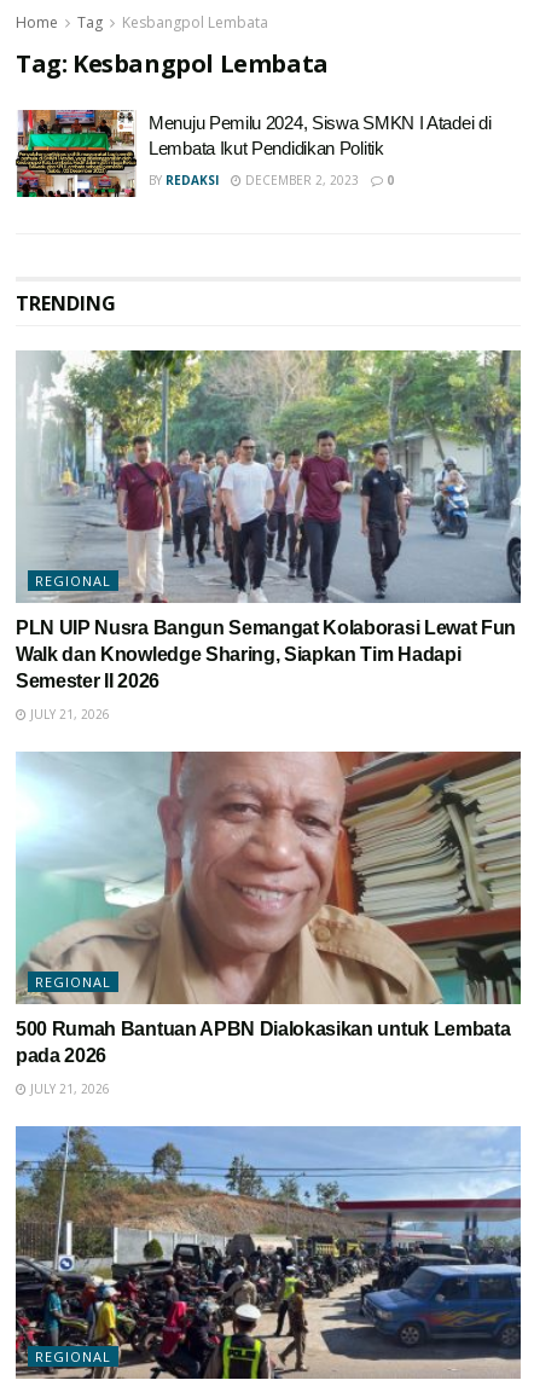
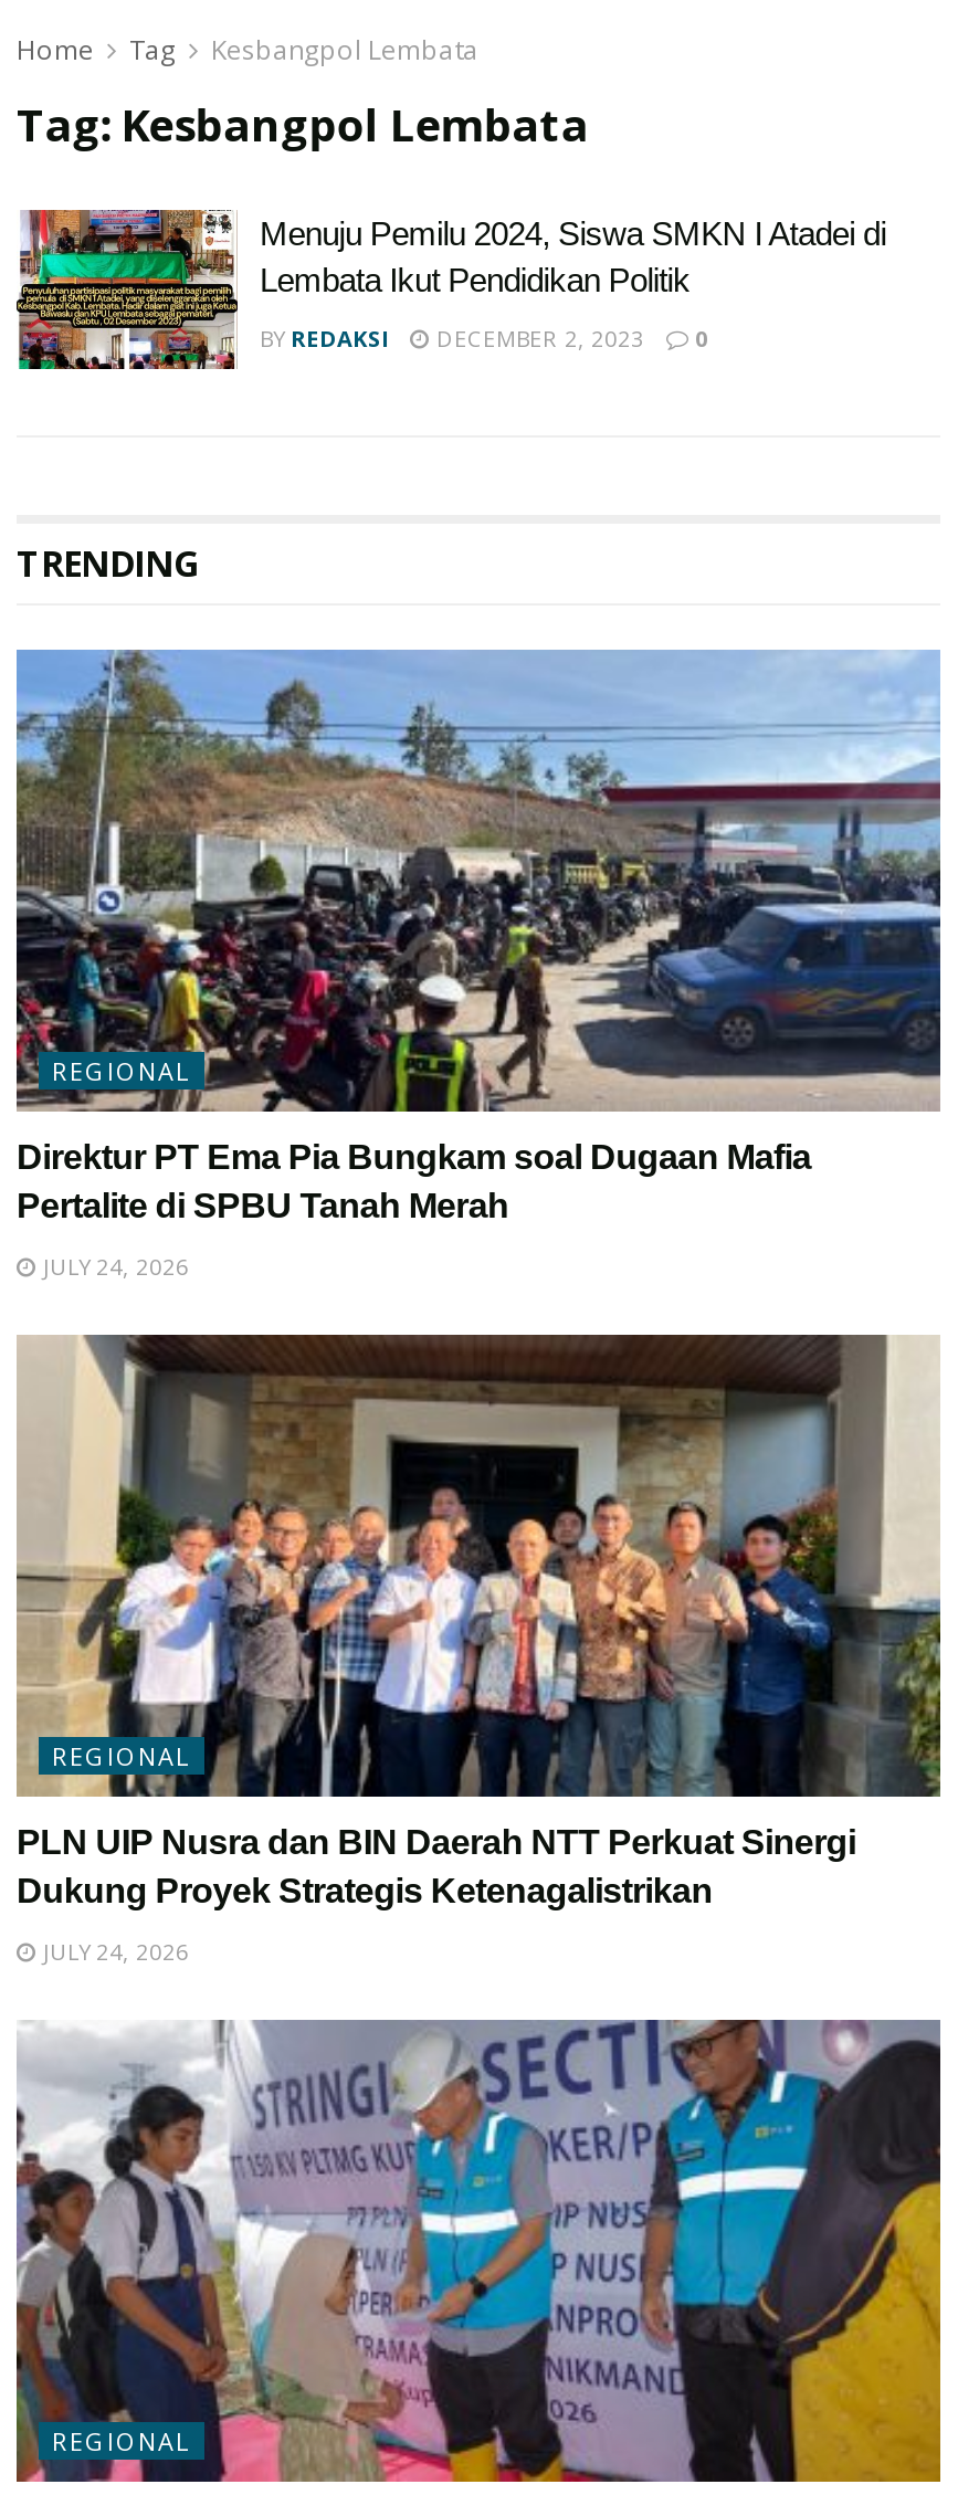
- [image]
- PLN UIP Nusra Bangun Semangat Kolaborasi Lewat Fun
- Walk dan Knowledge Sharing, Siapkan Tim Hadapi
- Semester II 2026
+ [image]
+ Direktur PT Ema Pia Bungkam soal Dugaan Mafia
+ Pertalite di SPBU Tanah Merah

- JULY 21, 2026
+ JULY 24, 2026

- [image]
- 500 Rumah Bantuan APBN Dialokasikan untuk Lembata
- pada 2026
+ [image]
+ PLN UIP Nusra dan BIN Daerah NTT Perkuat Sinergi
+ Dukung Proyek Strategis Ketenagalistrikan

- JULY 21, 2026
+ JULY 24, 2026

- [image]
+ [image]
